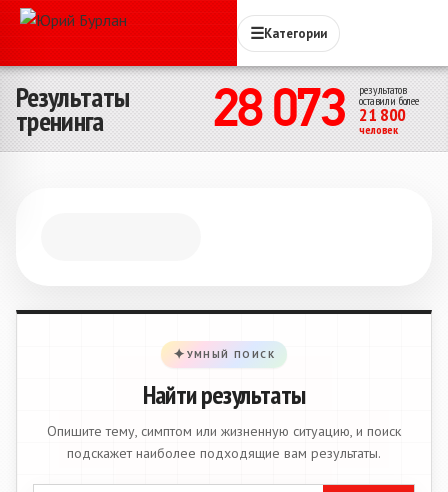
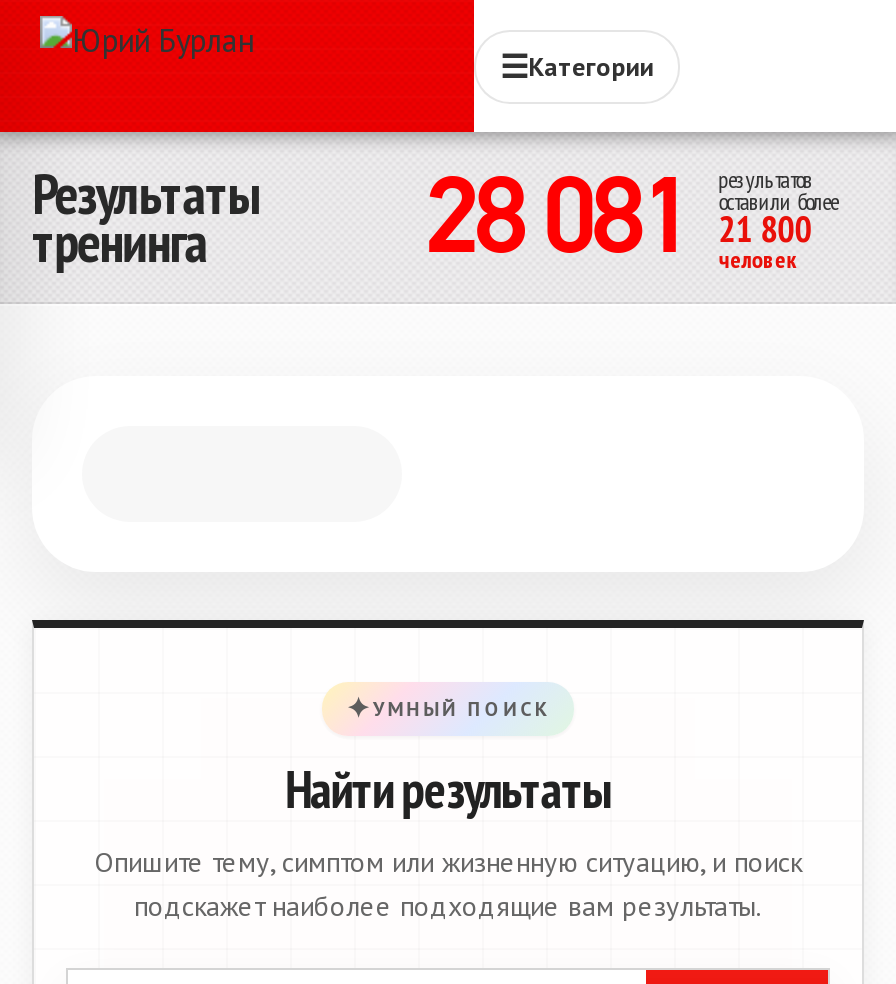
- 28 073
+ 28 081
